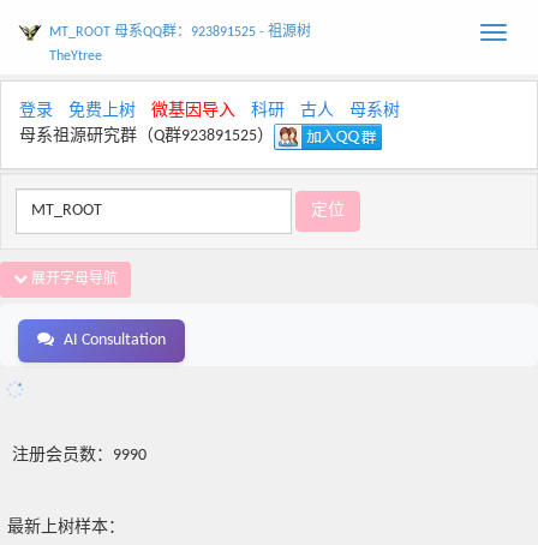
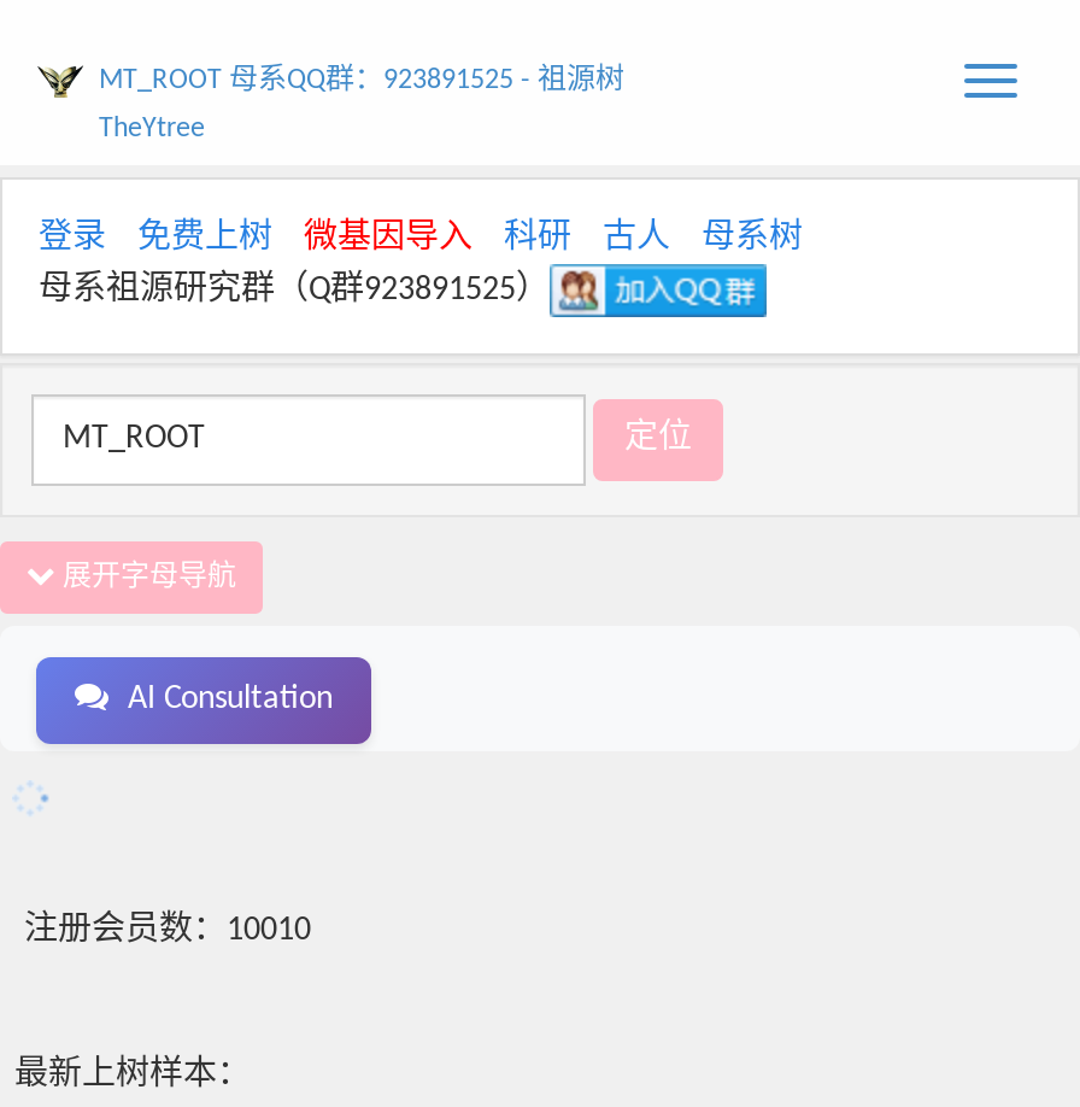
- 注册会员数：9990
+ 注册会员数：10010
